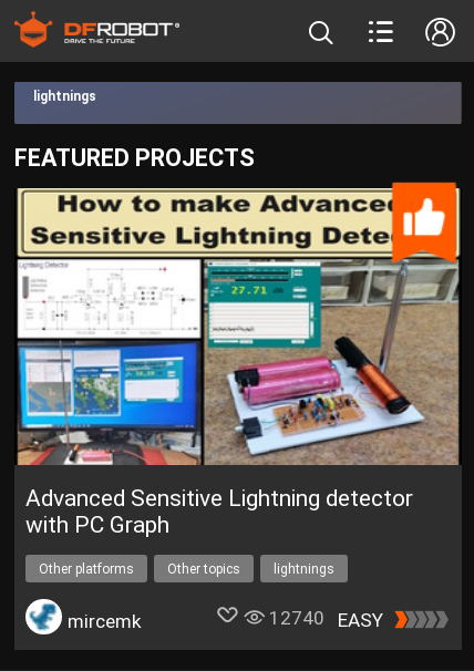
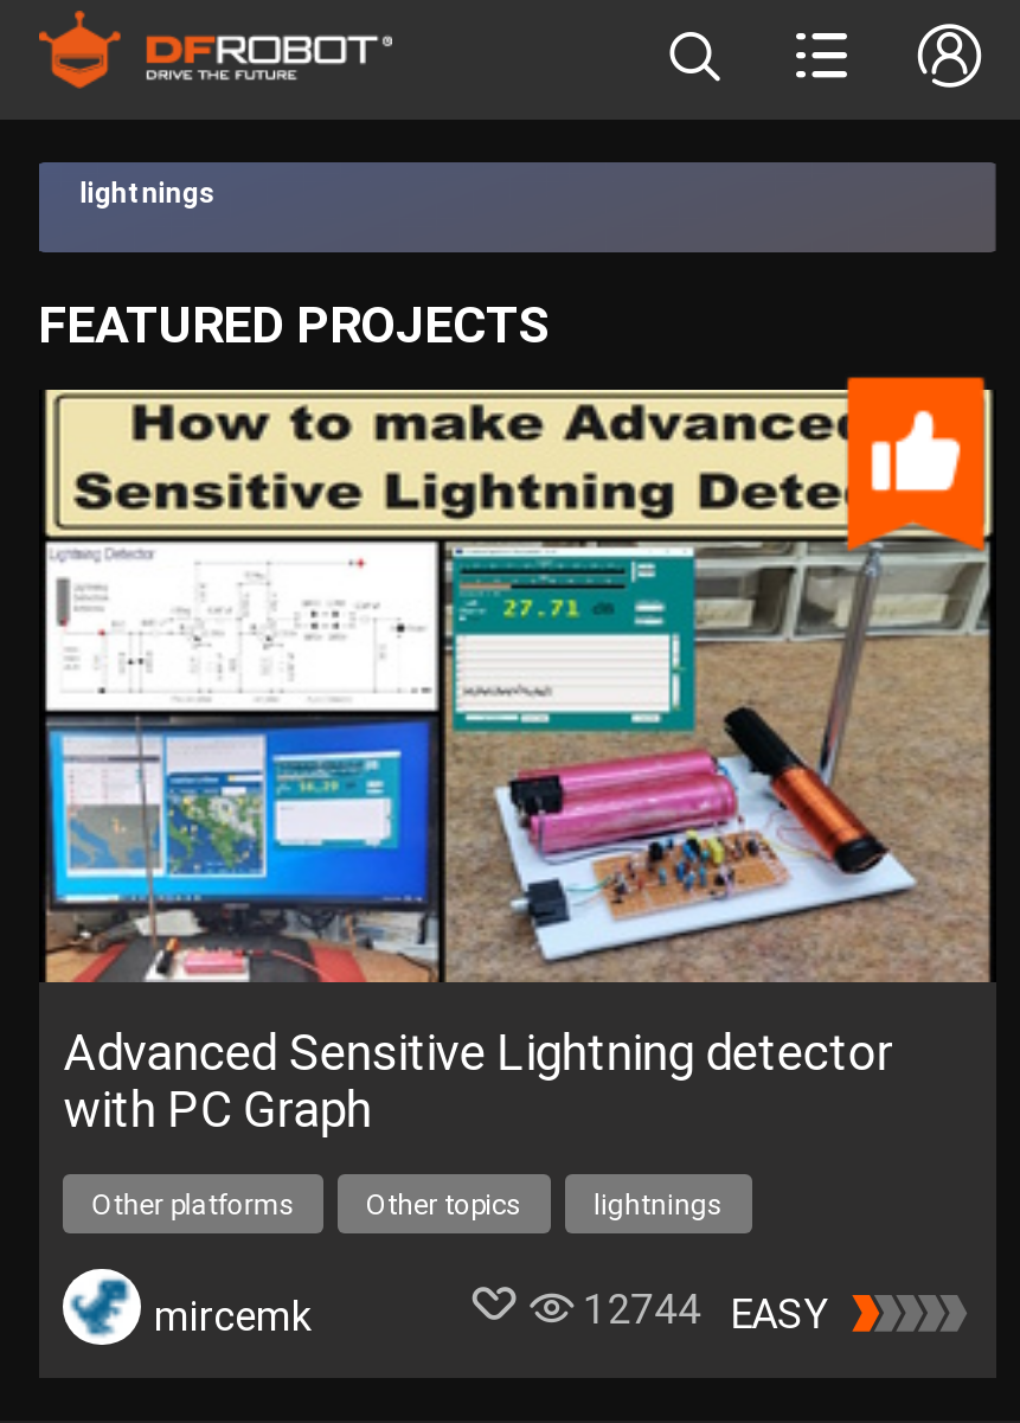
- 12740 EASY
+ 12744 EASY
